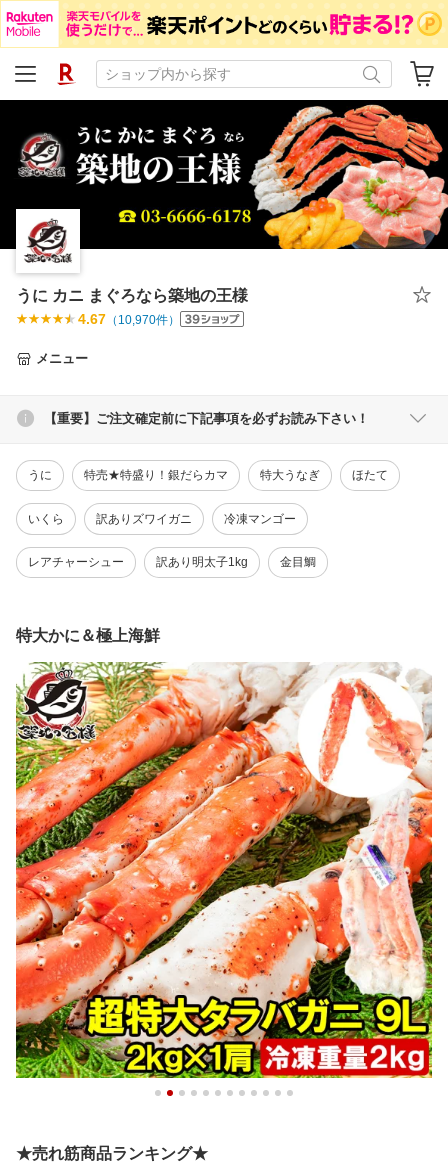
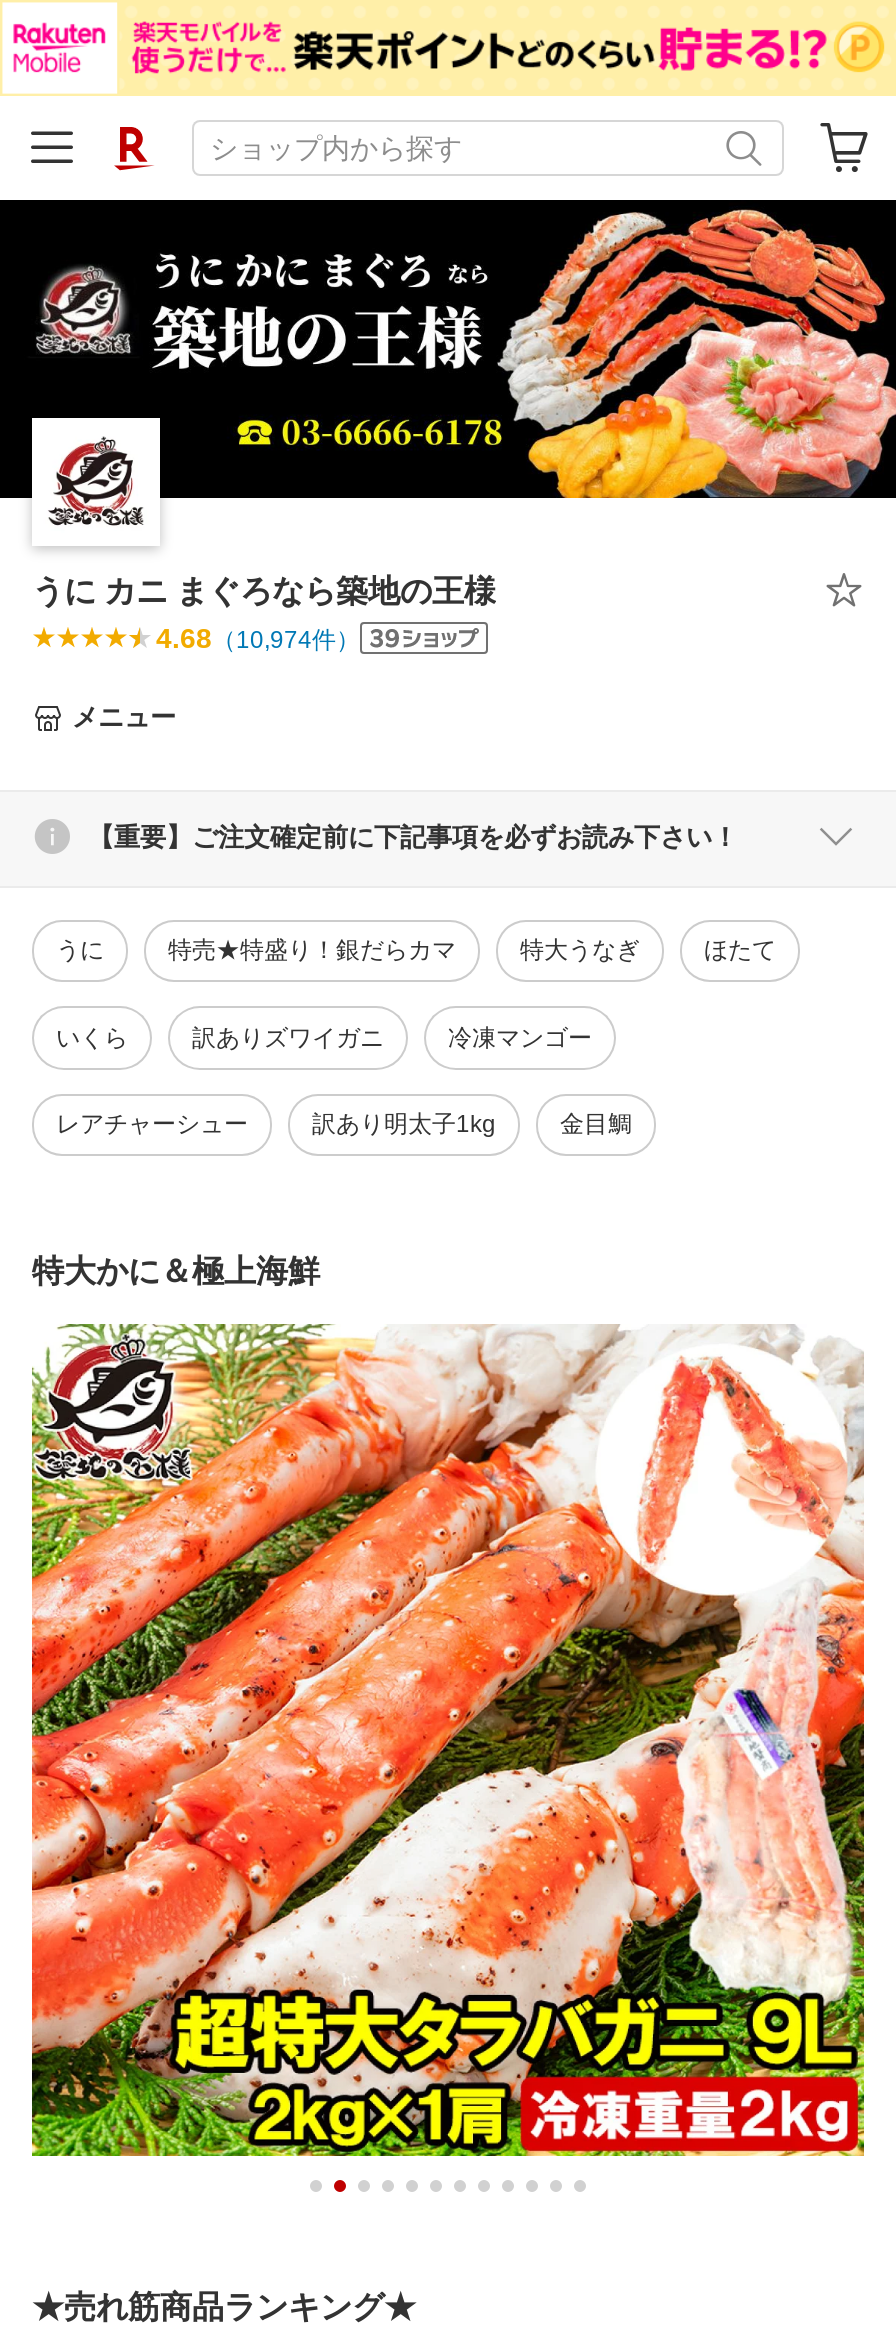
- 4.67（10,970件）
+ 4.68（10,974件）
